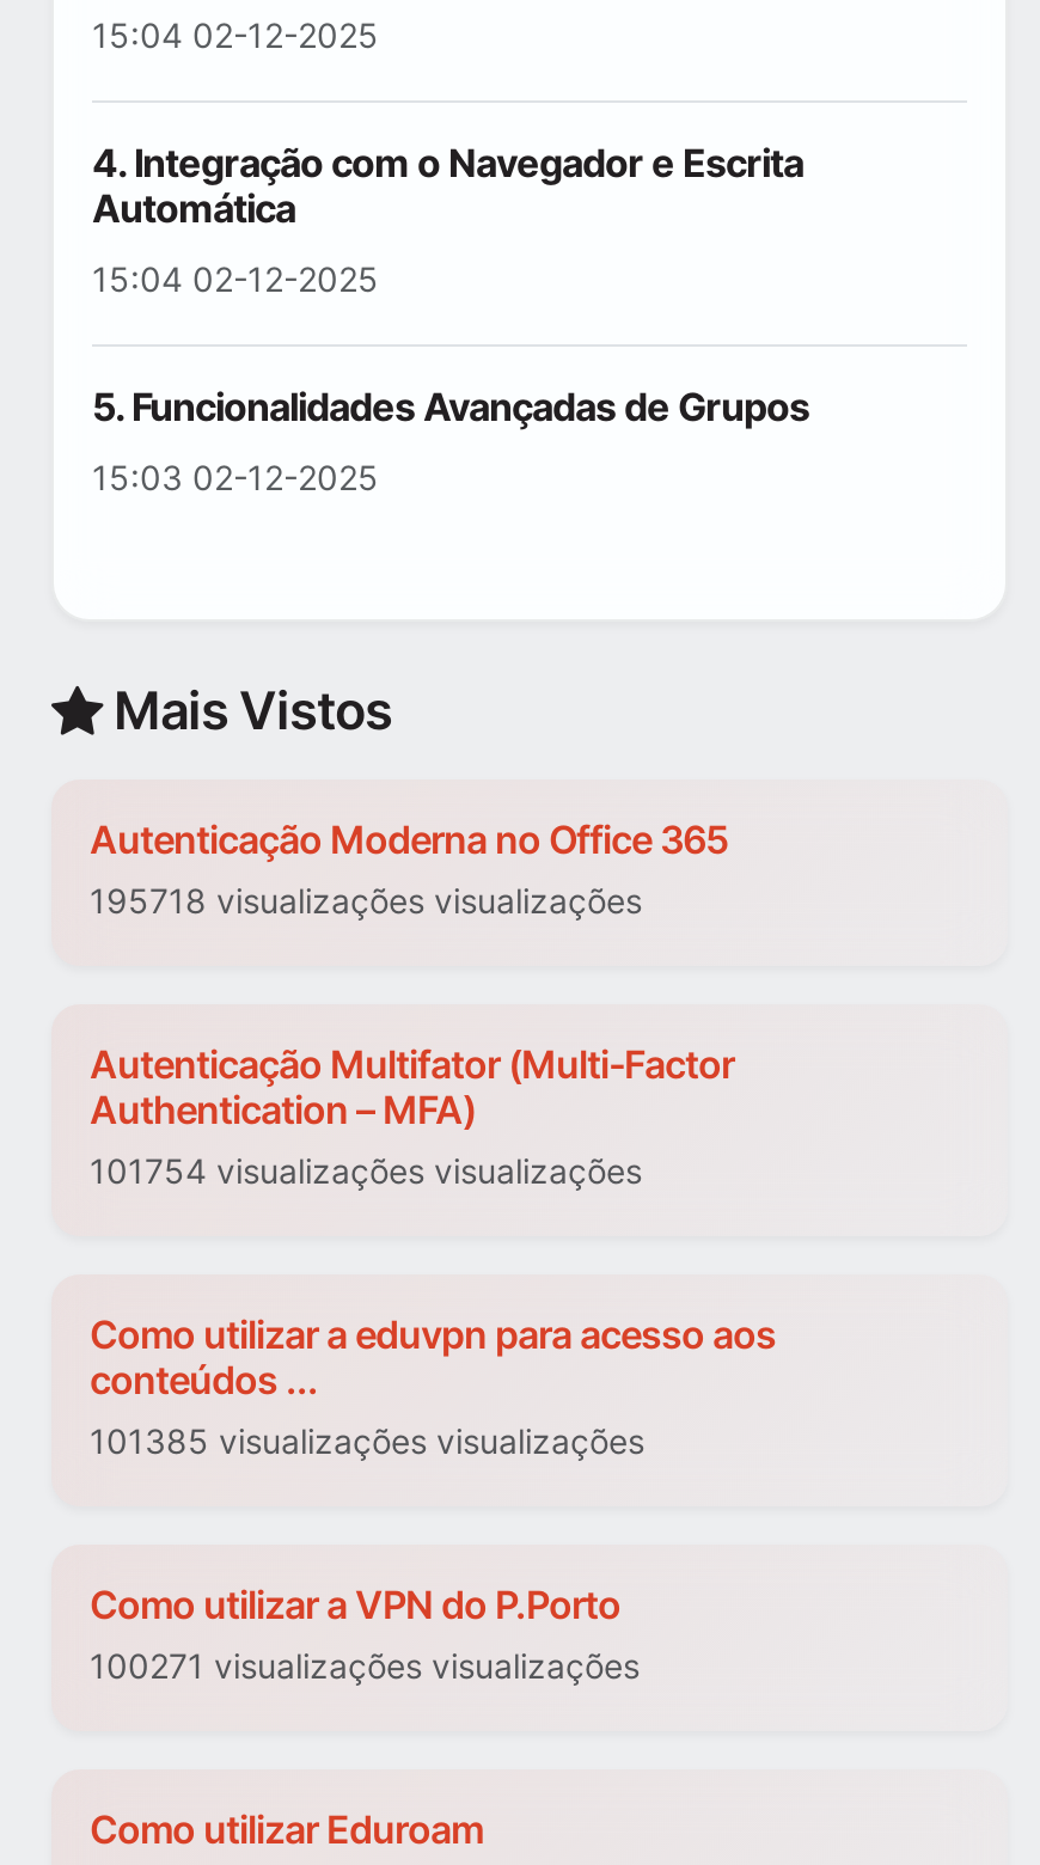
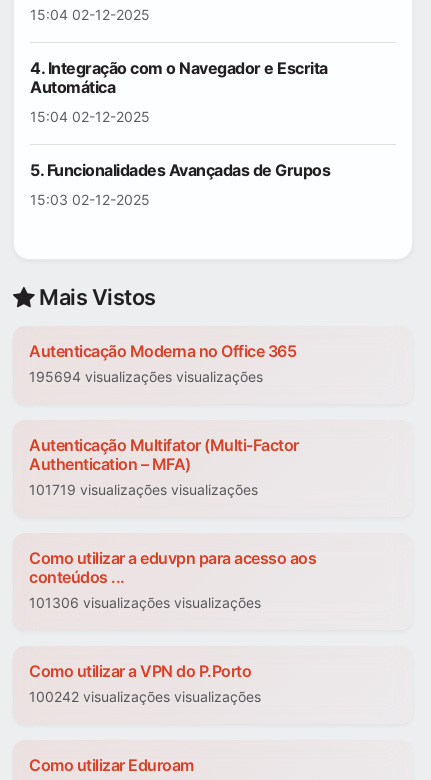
- 195718 visualizações visualizações
+ 195694 visualizações visualizações

- 101754 visualizações visualizações
+ 101719 visualizações visualizações

- 101385 visualizações visualizações
+ 101306 visualizações visualizações

- 100271 visualizações visualizações
+ 100242 visualizações visualizações
